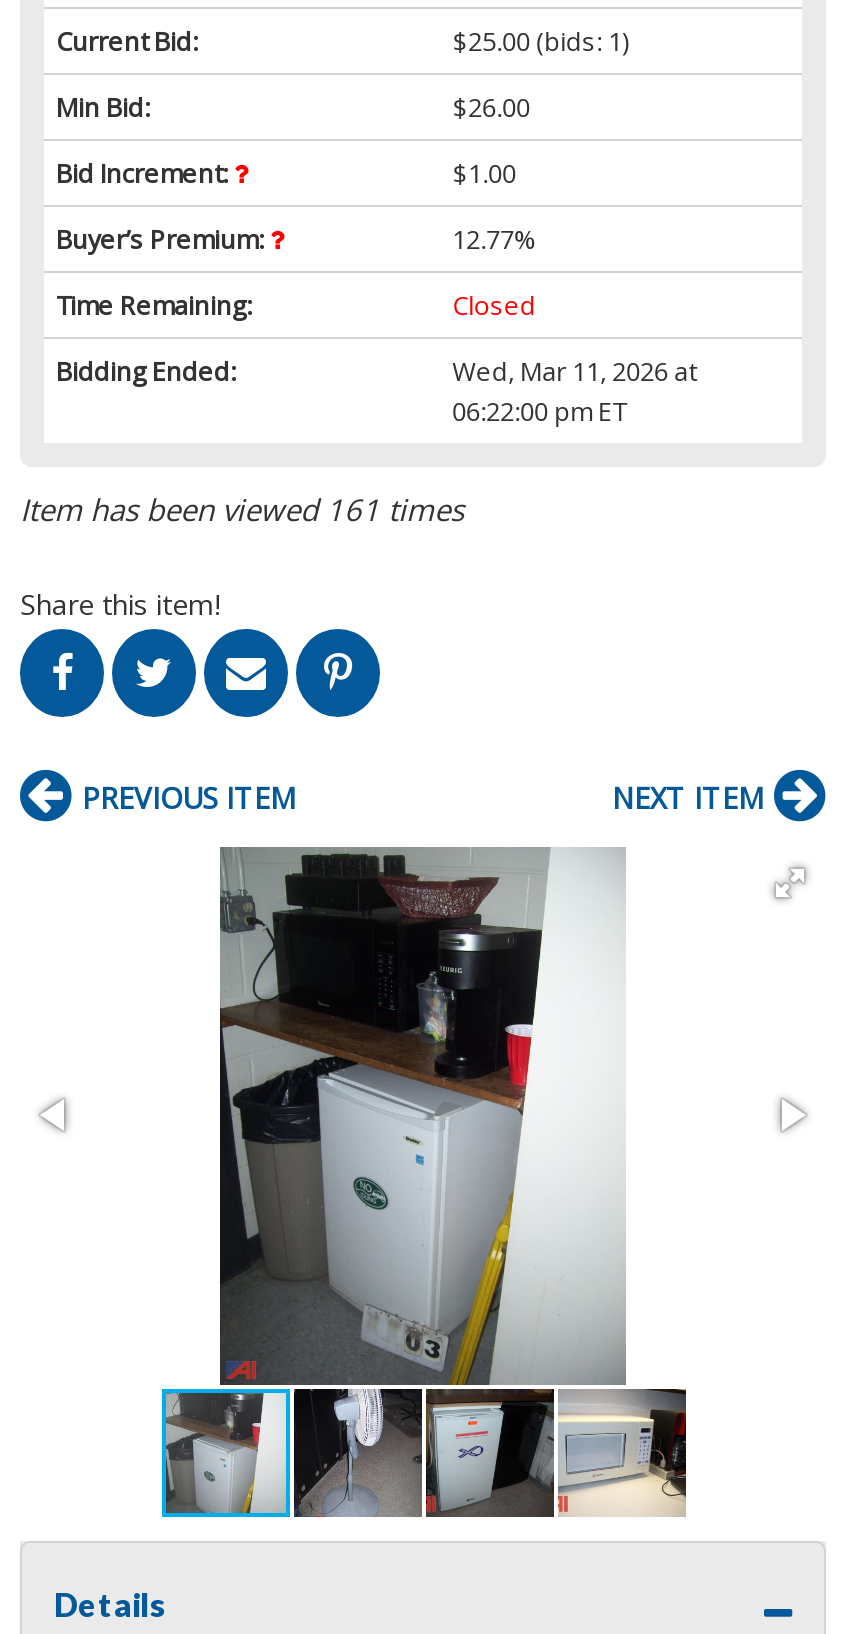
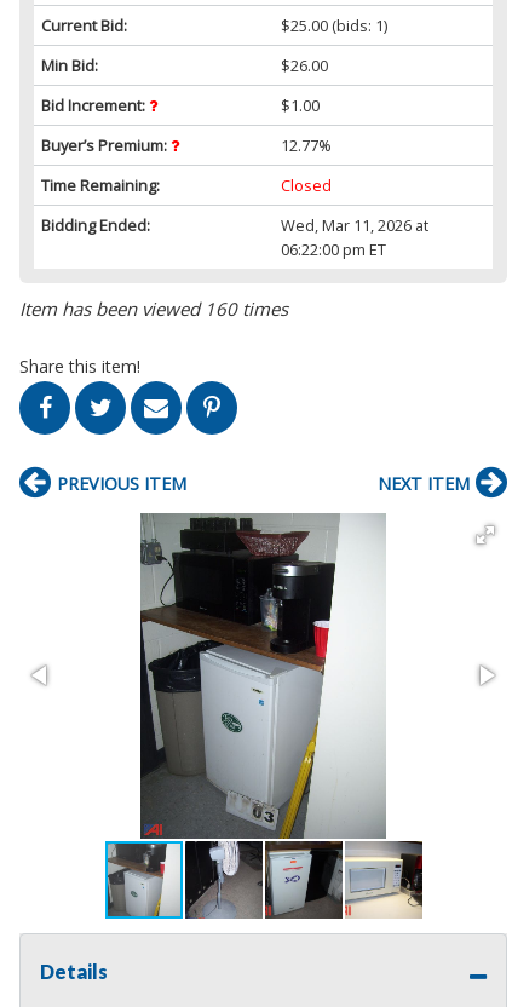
- Item has been viewed 161 times
+ Item has been viewed 160 times
